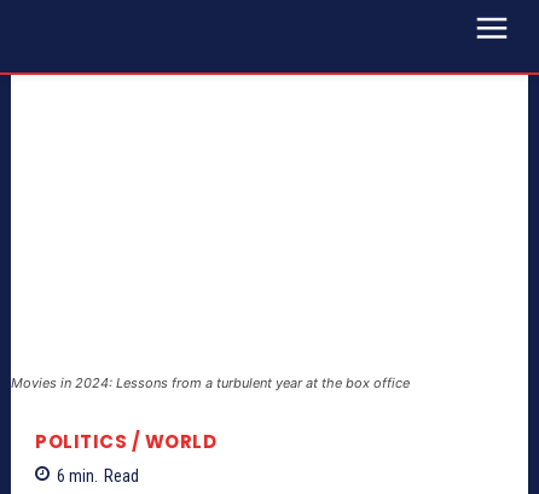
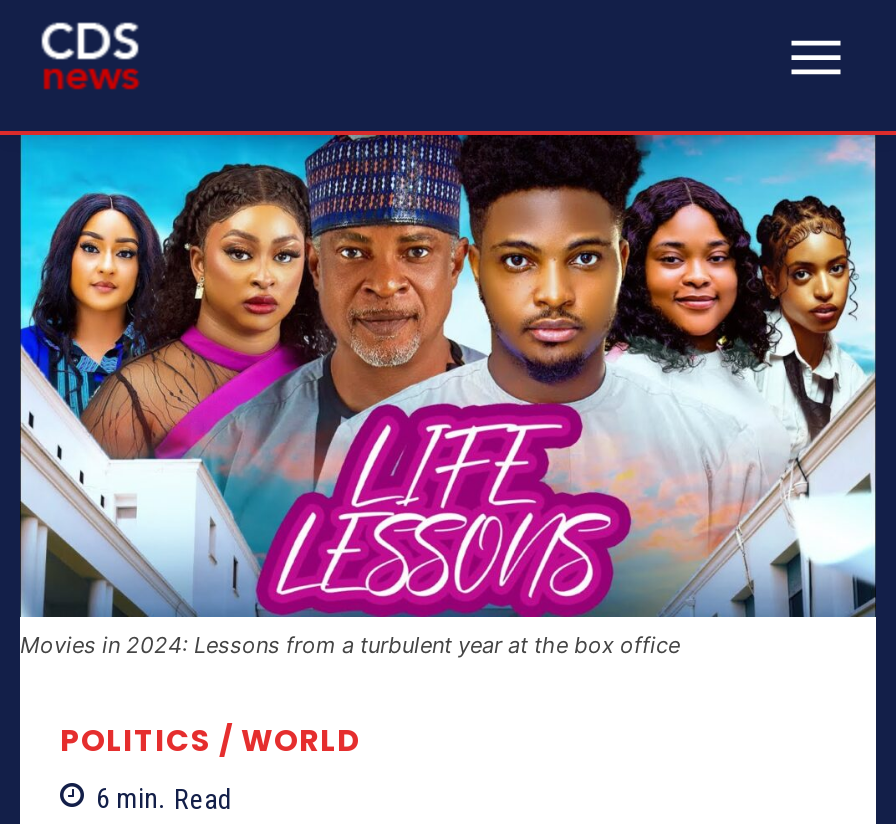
+ [image]

+ [image]
